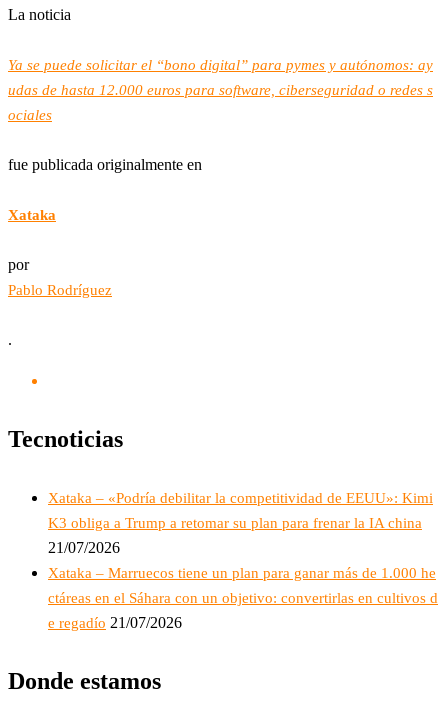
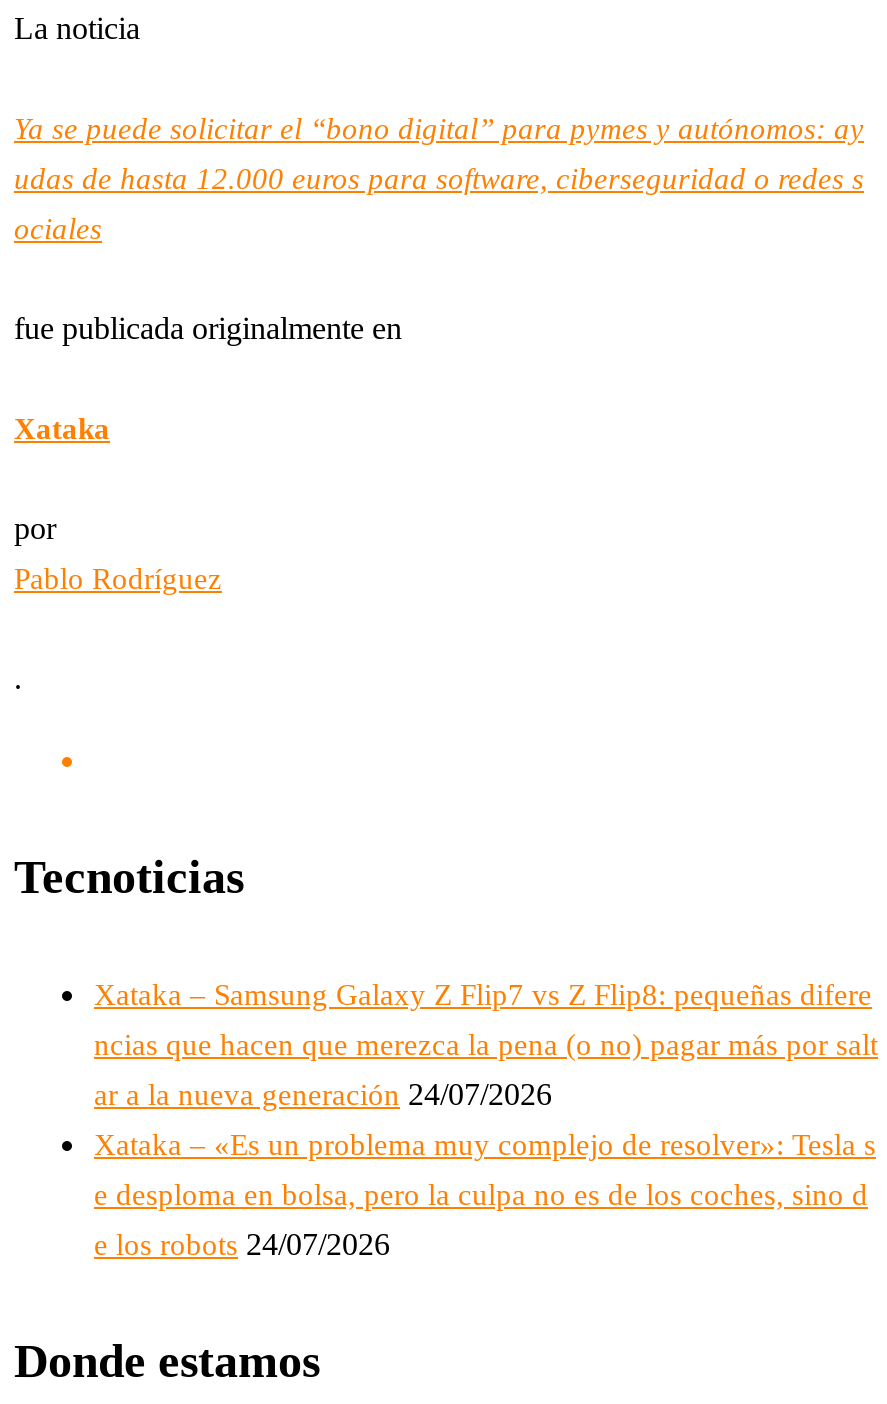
- Xataka – «Podría debilitar la competitividad de EEUU»: Kimi
+ Xataka – Samsung Galaxy Z Flip7 vs Z Flip8: pequeñas difere

- K3 obliga a Trump a retomar su plan para frenar la IA china
+ ncias que hacen que merezca la pena (o no) pagar más por salt

- 21/07/2026
+ ar a la nueva generación 24/07/2026

- Xataka – Marruecos tiene un plan para ganar más de 1.000 he
+ Xataka – «Es un problema muy complejo de resolver»: Tesla s

- ctáreas en el Sáhara con un objetivo: convertirlas en cultivos d
+ e desploma en bolsa, pero la culpa no es de los coches, sino d

- e regadío 21/07/2026
+ e los robots 24/07/2026
